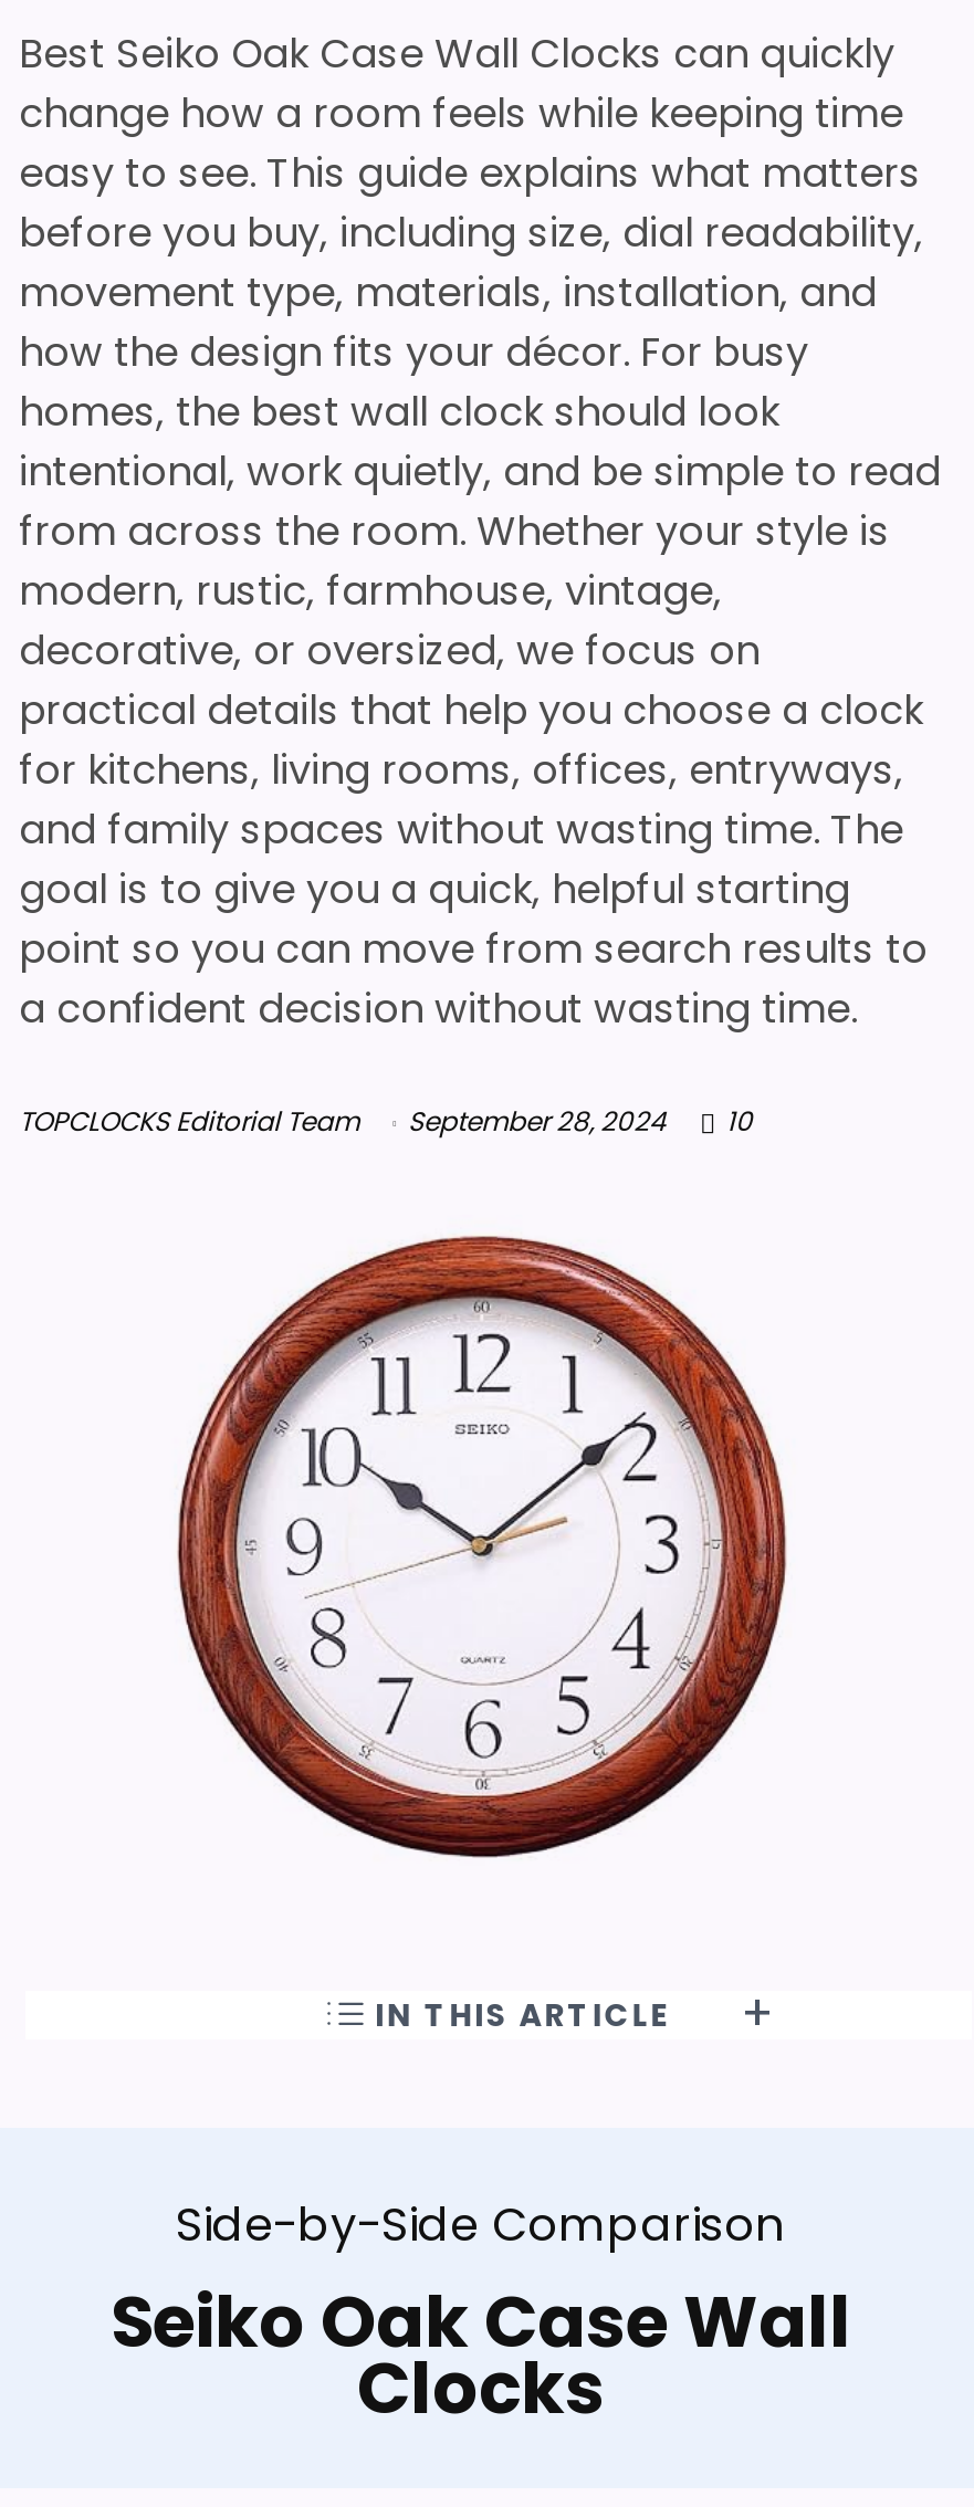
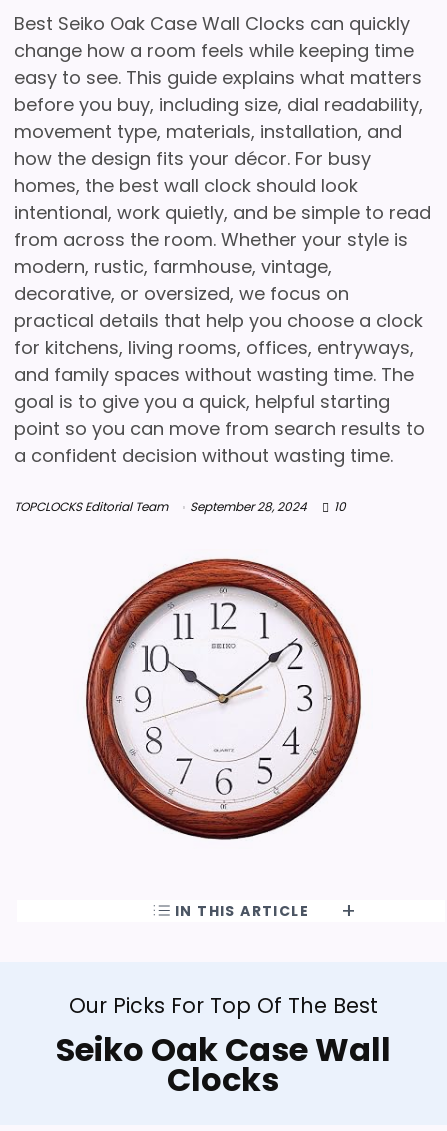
- Side-by-Side Comparison
+ Our Picks For Top Of The Best
